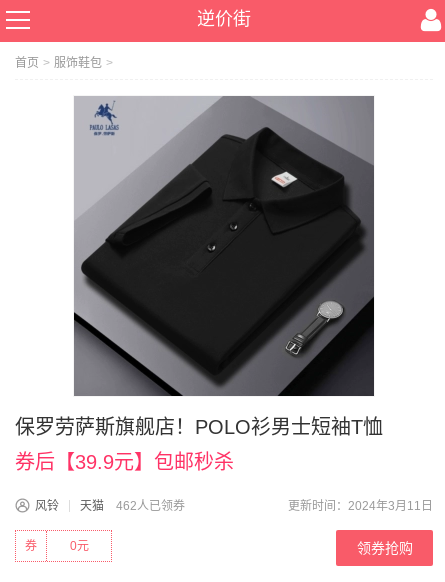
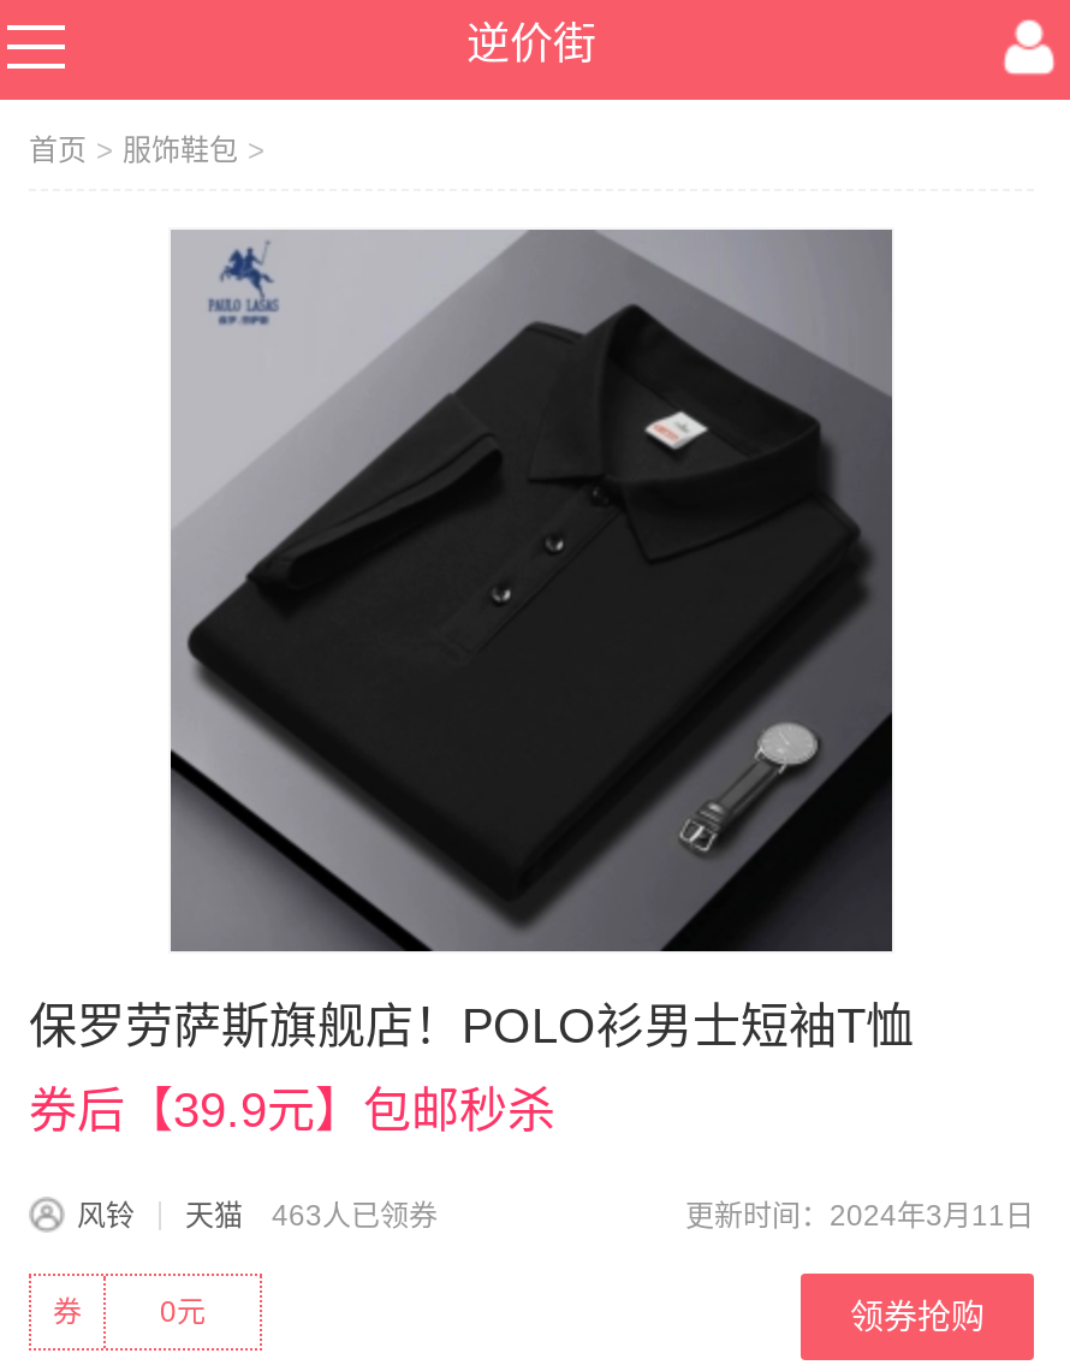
- 风铃 天猫 462人已领券
+ 风铃 天猫 463人已领券
